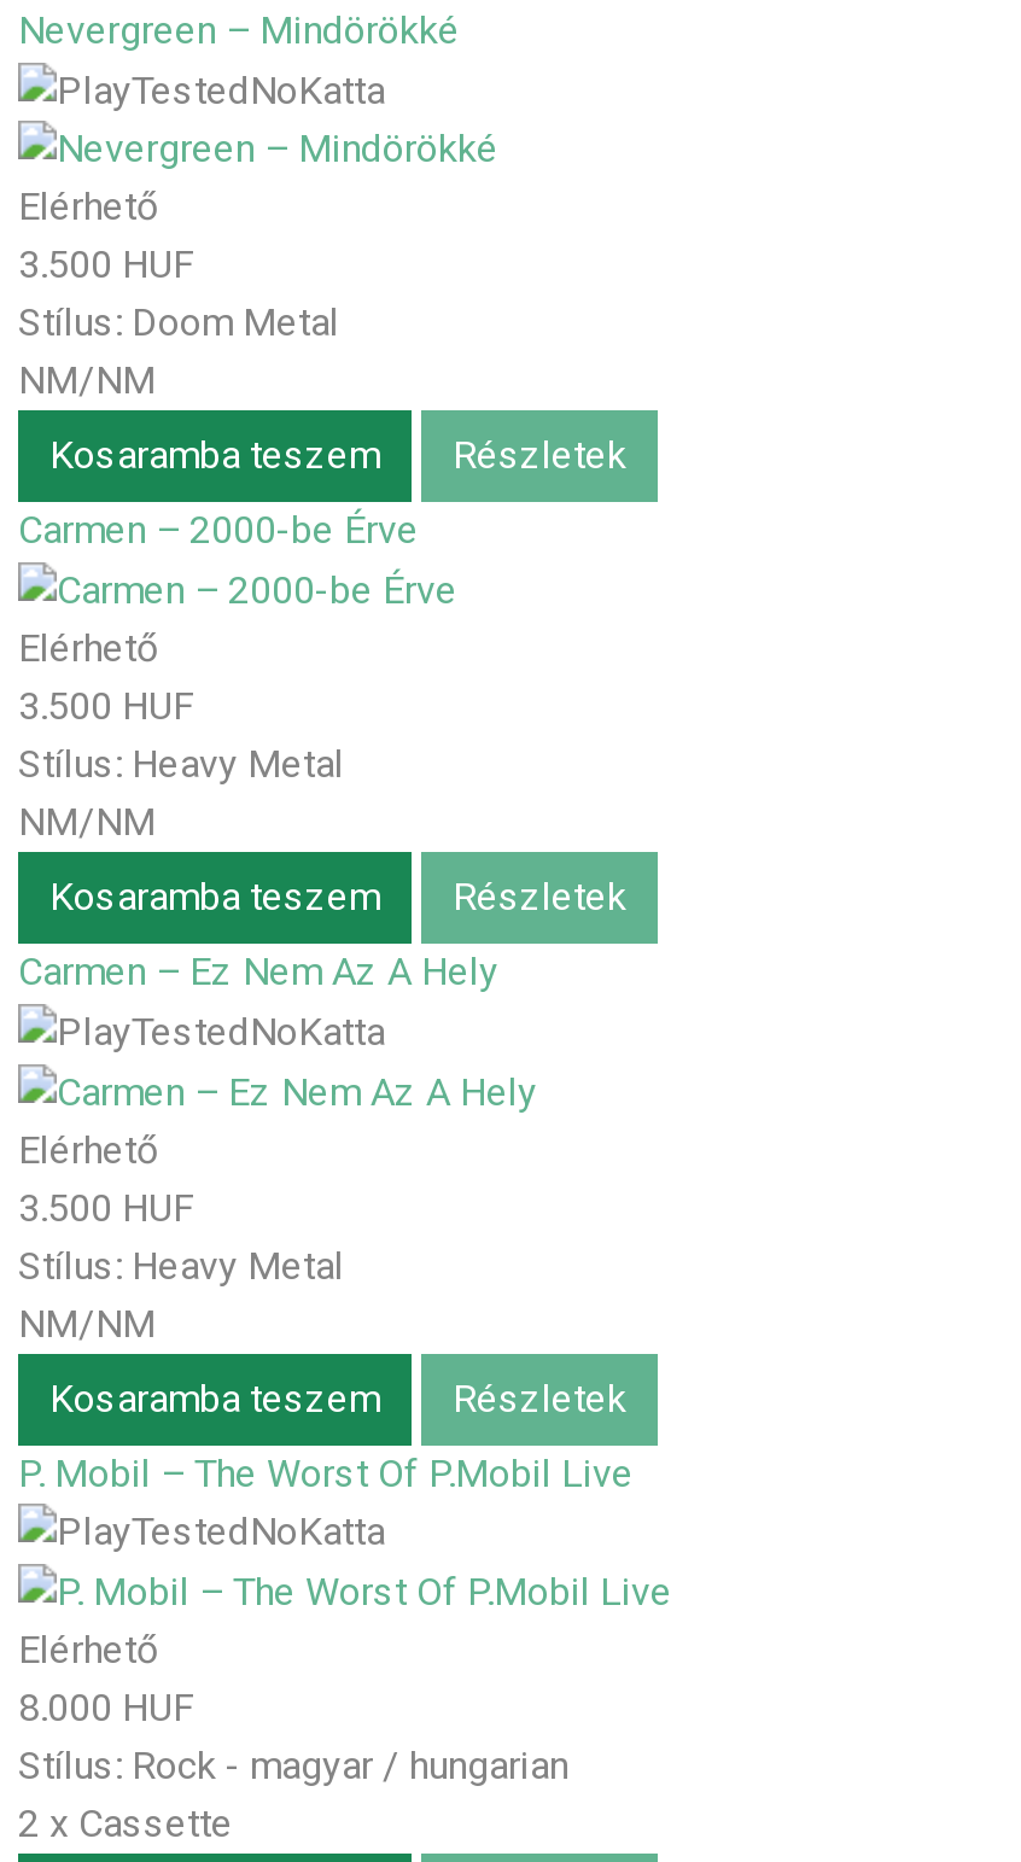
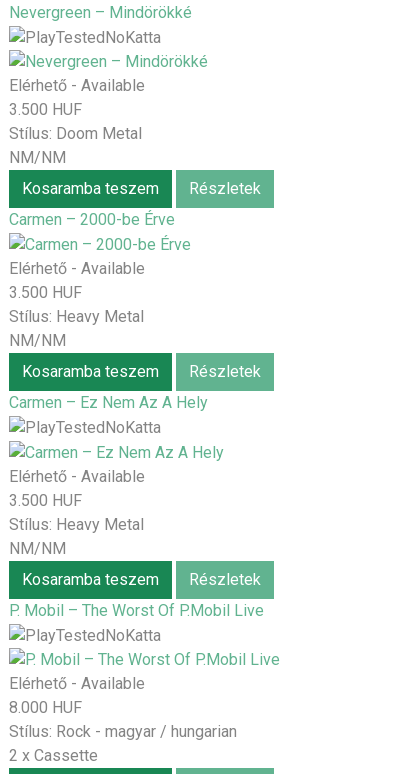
- Elérhető
+ Elérhető - Available

- Elérhető
+ Elérhető - Available

- Elérhető
+ Elérhető - Available

- Elérhető
+ Elérhető - Available
